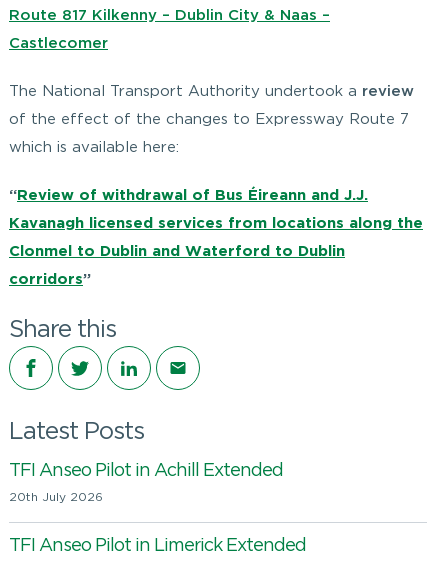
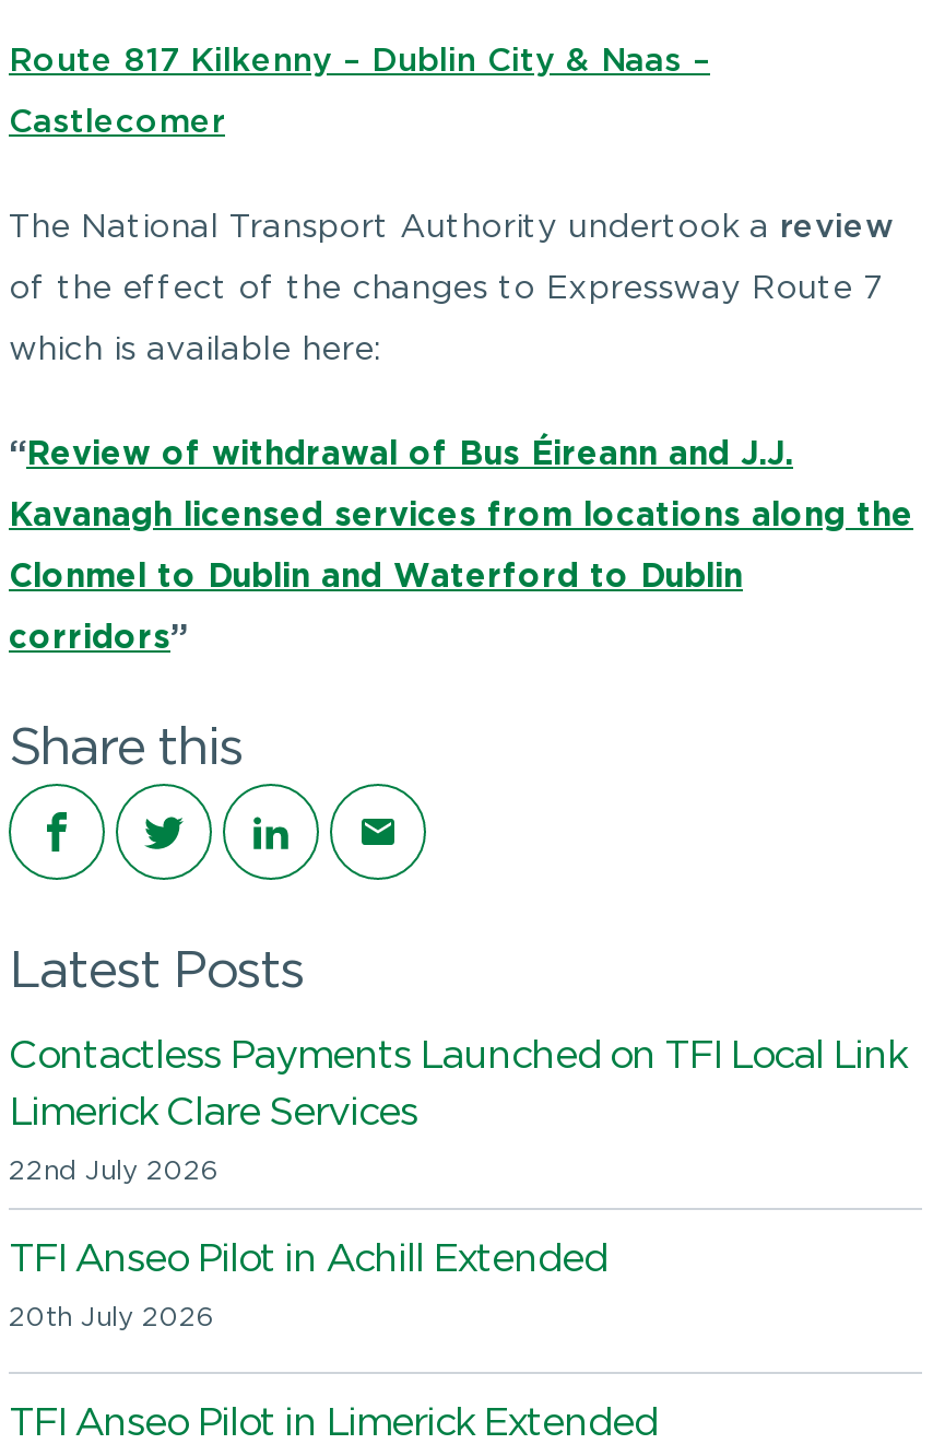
+ Contactless Payments Launched on TFI Local Link
+ Limerick Clare Services
+ 22nd July 2026
